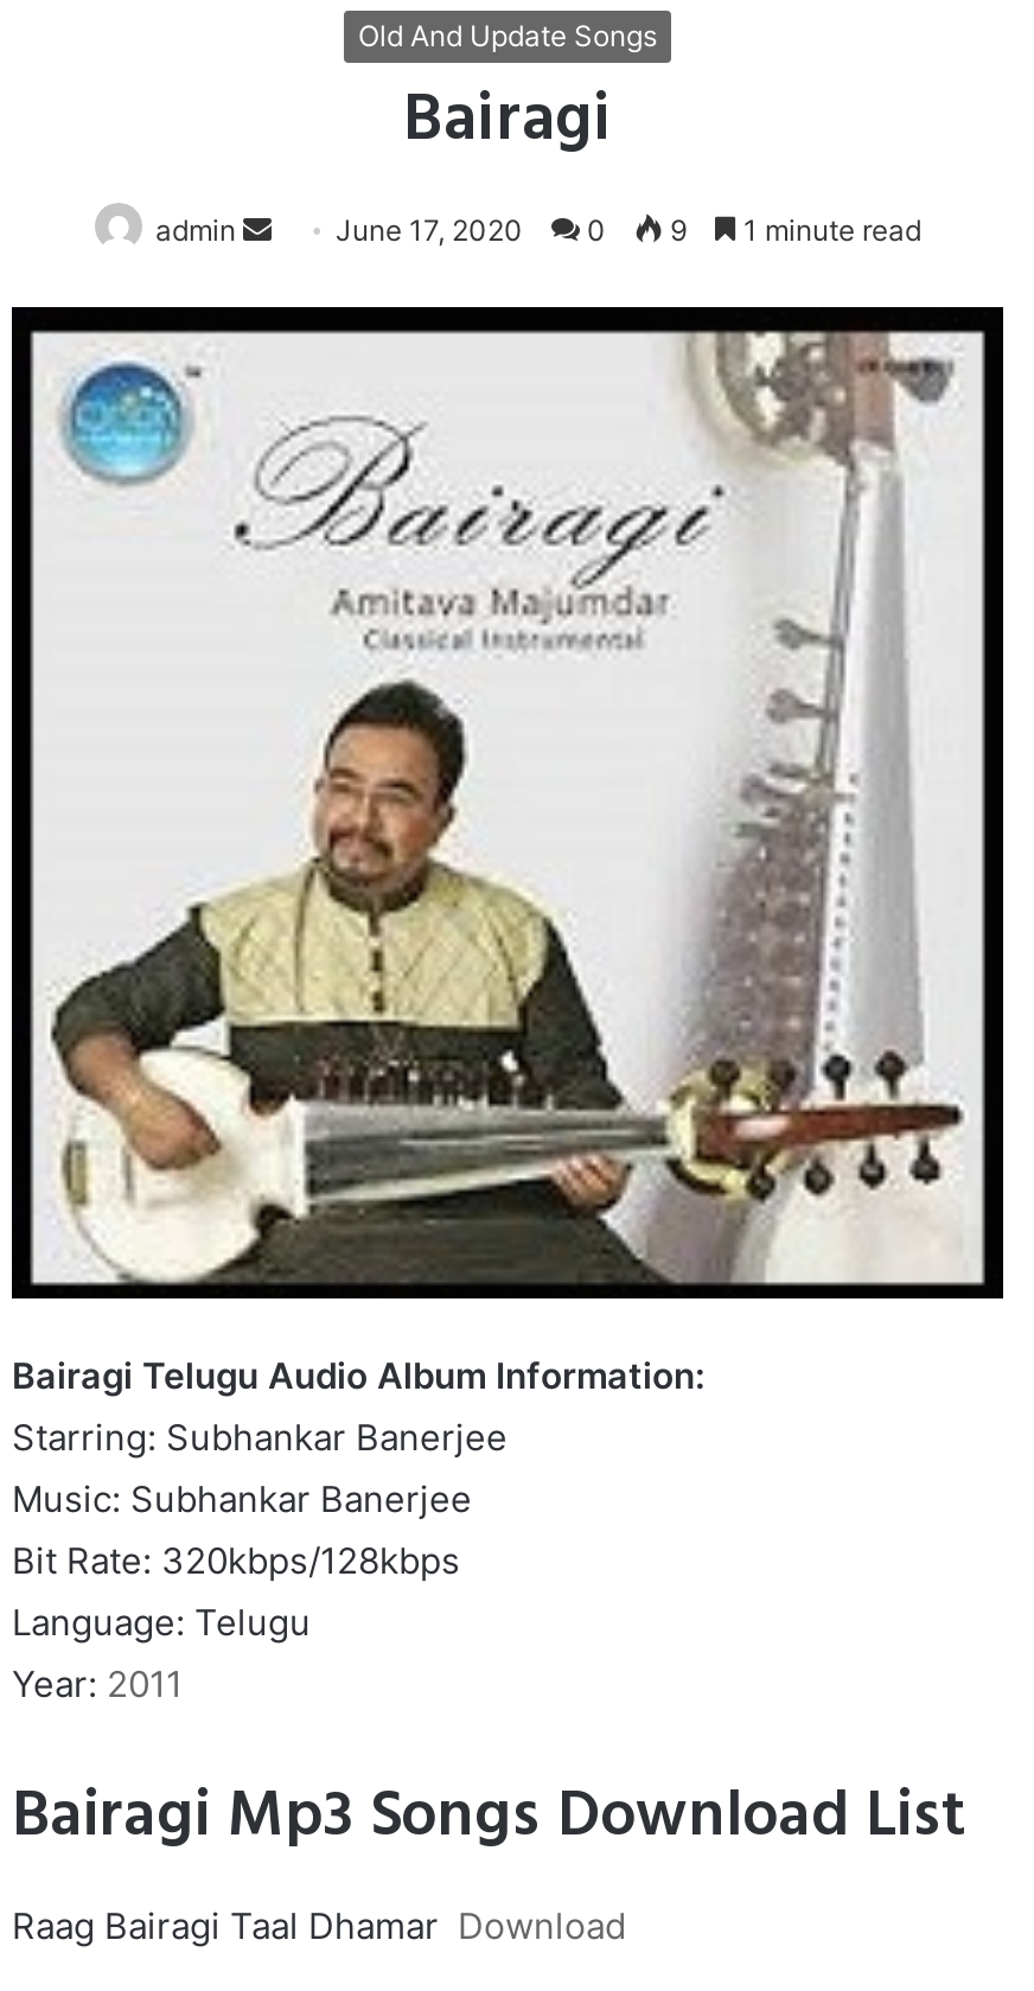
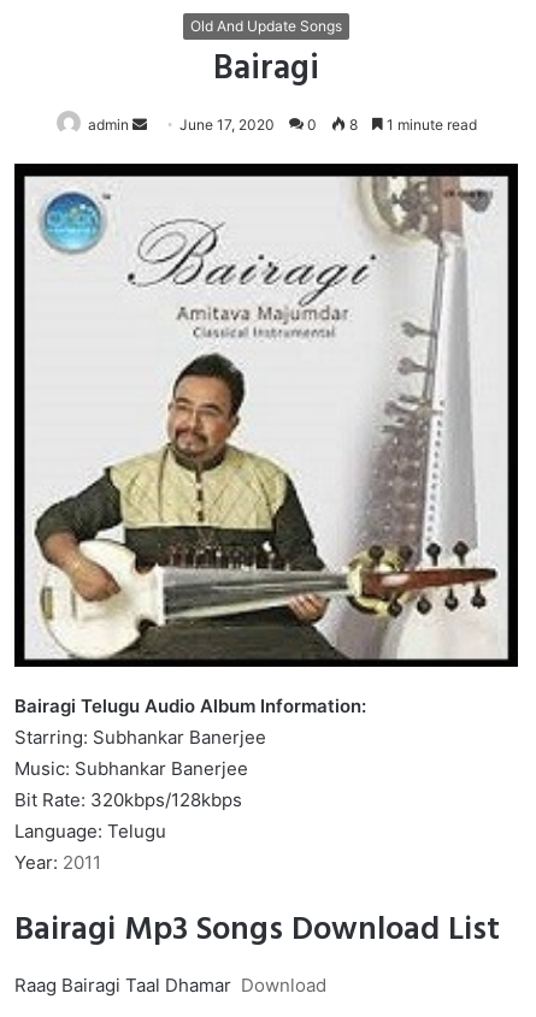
- 9
+ 8
